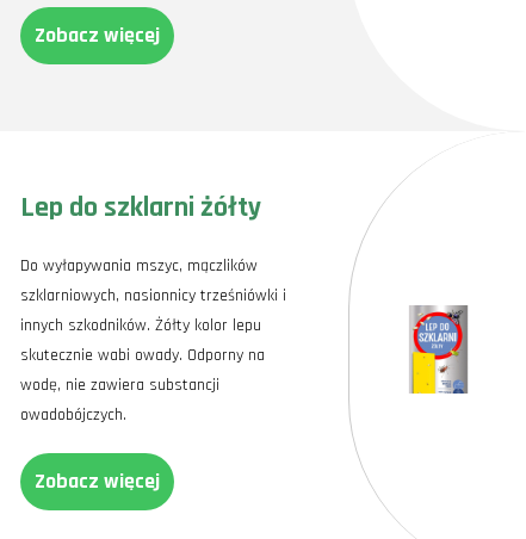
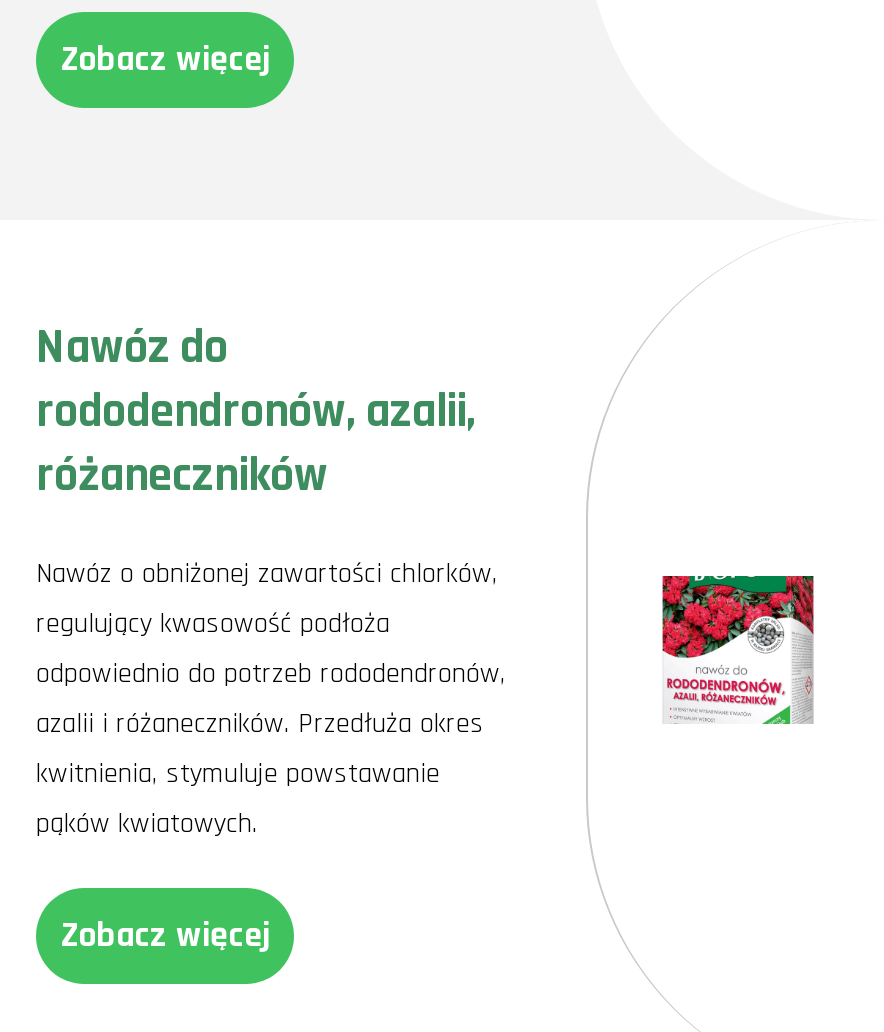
- Lep do szklarni żółty
+ Nawóz do
+ rododendronów, azalii,
+ różaneczników

- Do wyłapywania mszyc, mączlików
- szklarniowych, nasionnicy trześniówki i
- innych szkodników. Żółty kolor lepu
- skutecznie wabi owady. Odporny na
- wodę, nie zawiera substancji
- owadobójczych.
+ Nawóz o obniżonej zawartości chlorków,
+ regulujący kwasowość podłoża
+ odpowiednio do potrzeb rododendronów,
+ azalii i różaneczników. Przedłuża okres
+ kwitnienia, stymuluje powstawanie
+ pąków kwiatowych.

- [image]
+ [image]
